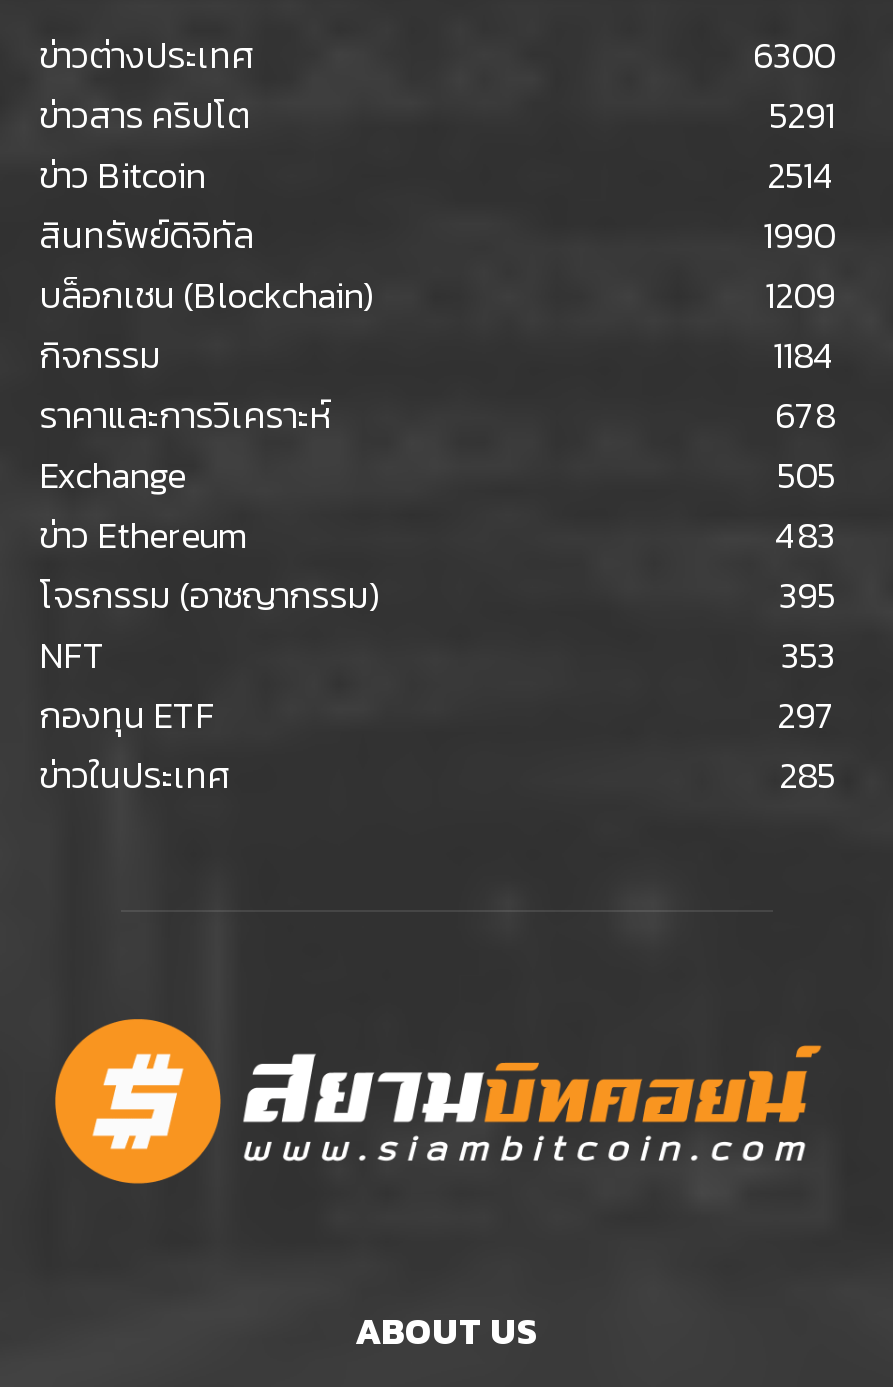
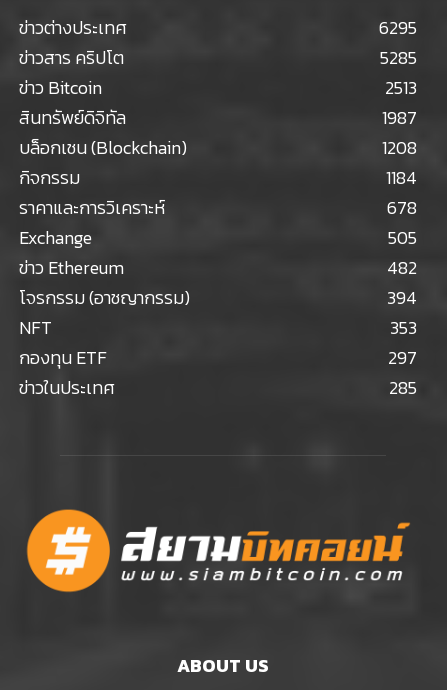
- 6300
+ 6295

- 5291
+ 5285

- 2514
+ 2513

- 1990
+ 1987

- 1209
+ 1208

- 483
+ 482

- 395
+ 394
